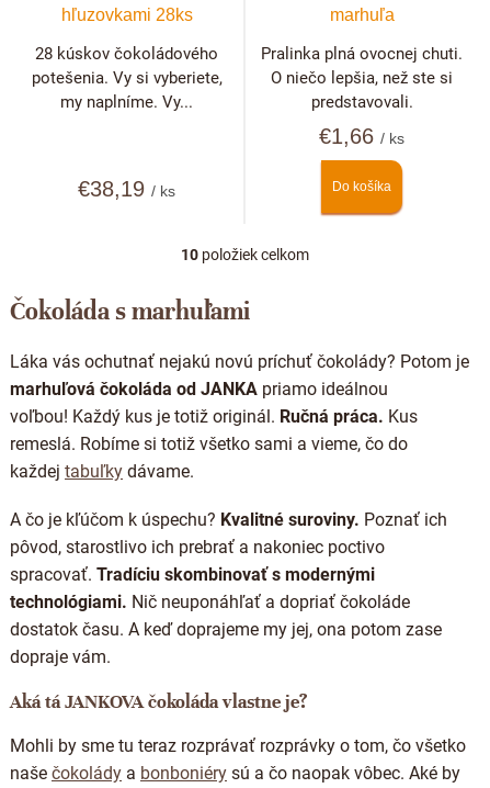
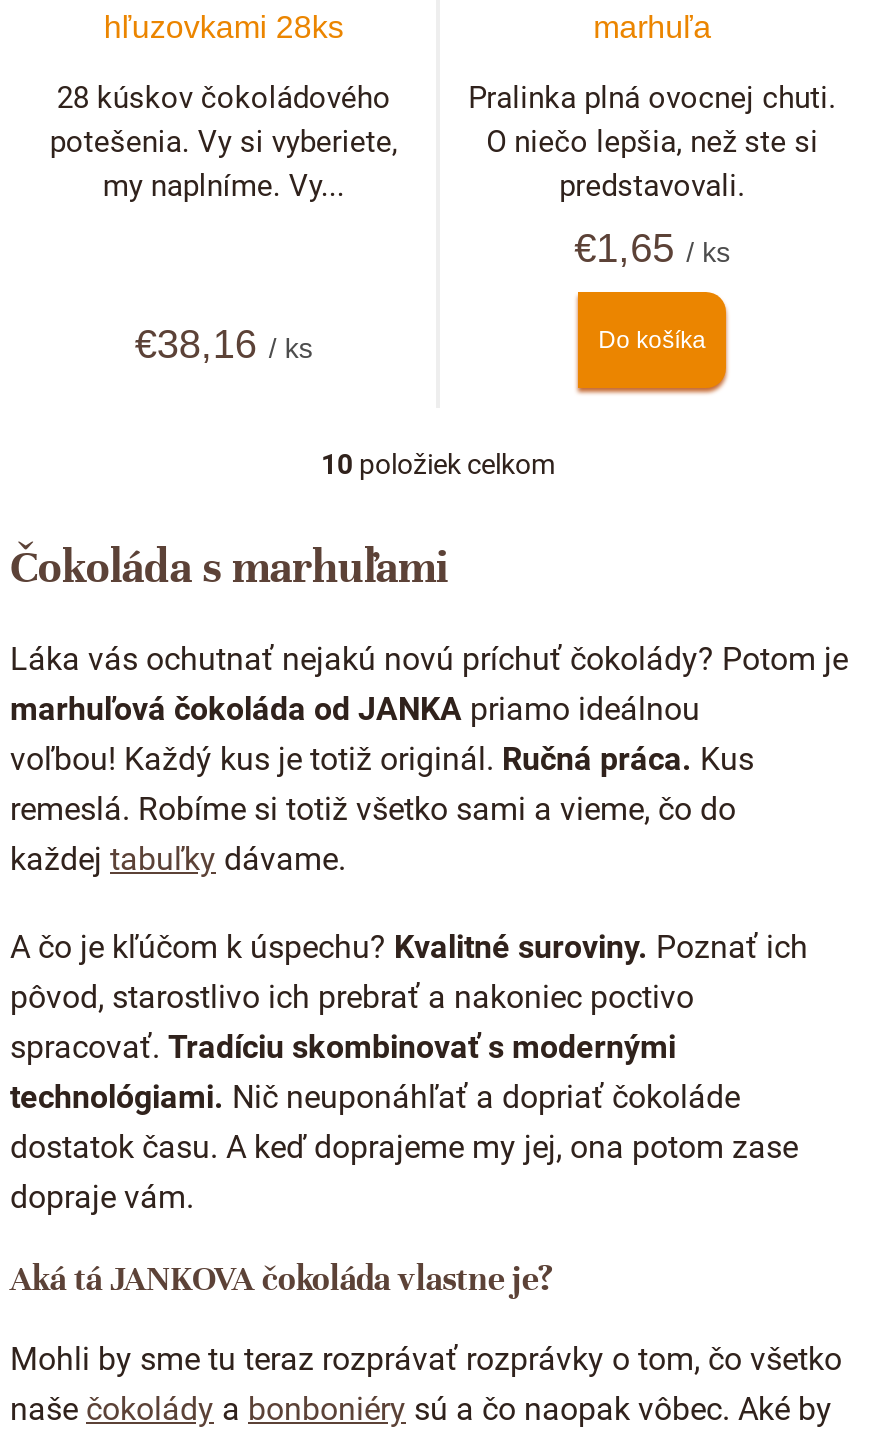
- €1,66 / ks
+ €1,65 / ks

- €38,19 / ks
+ €38,16 / ks
